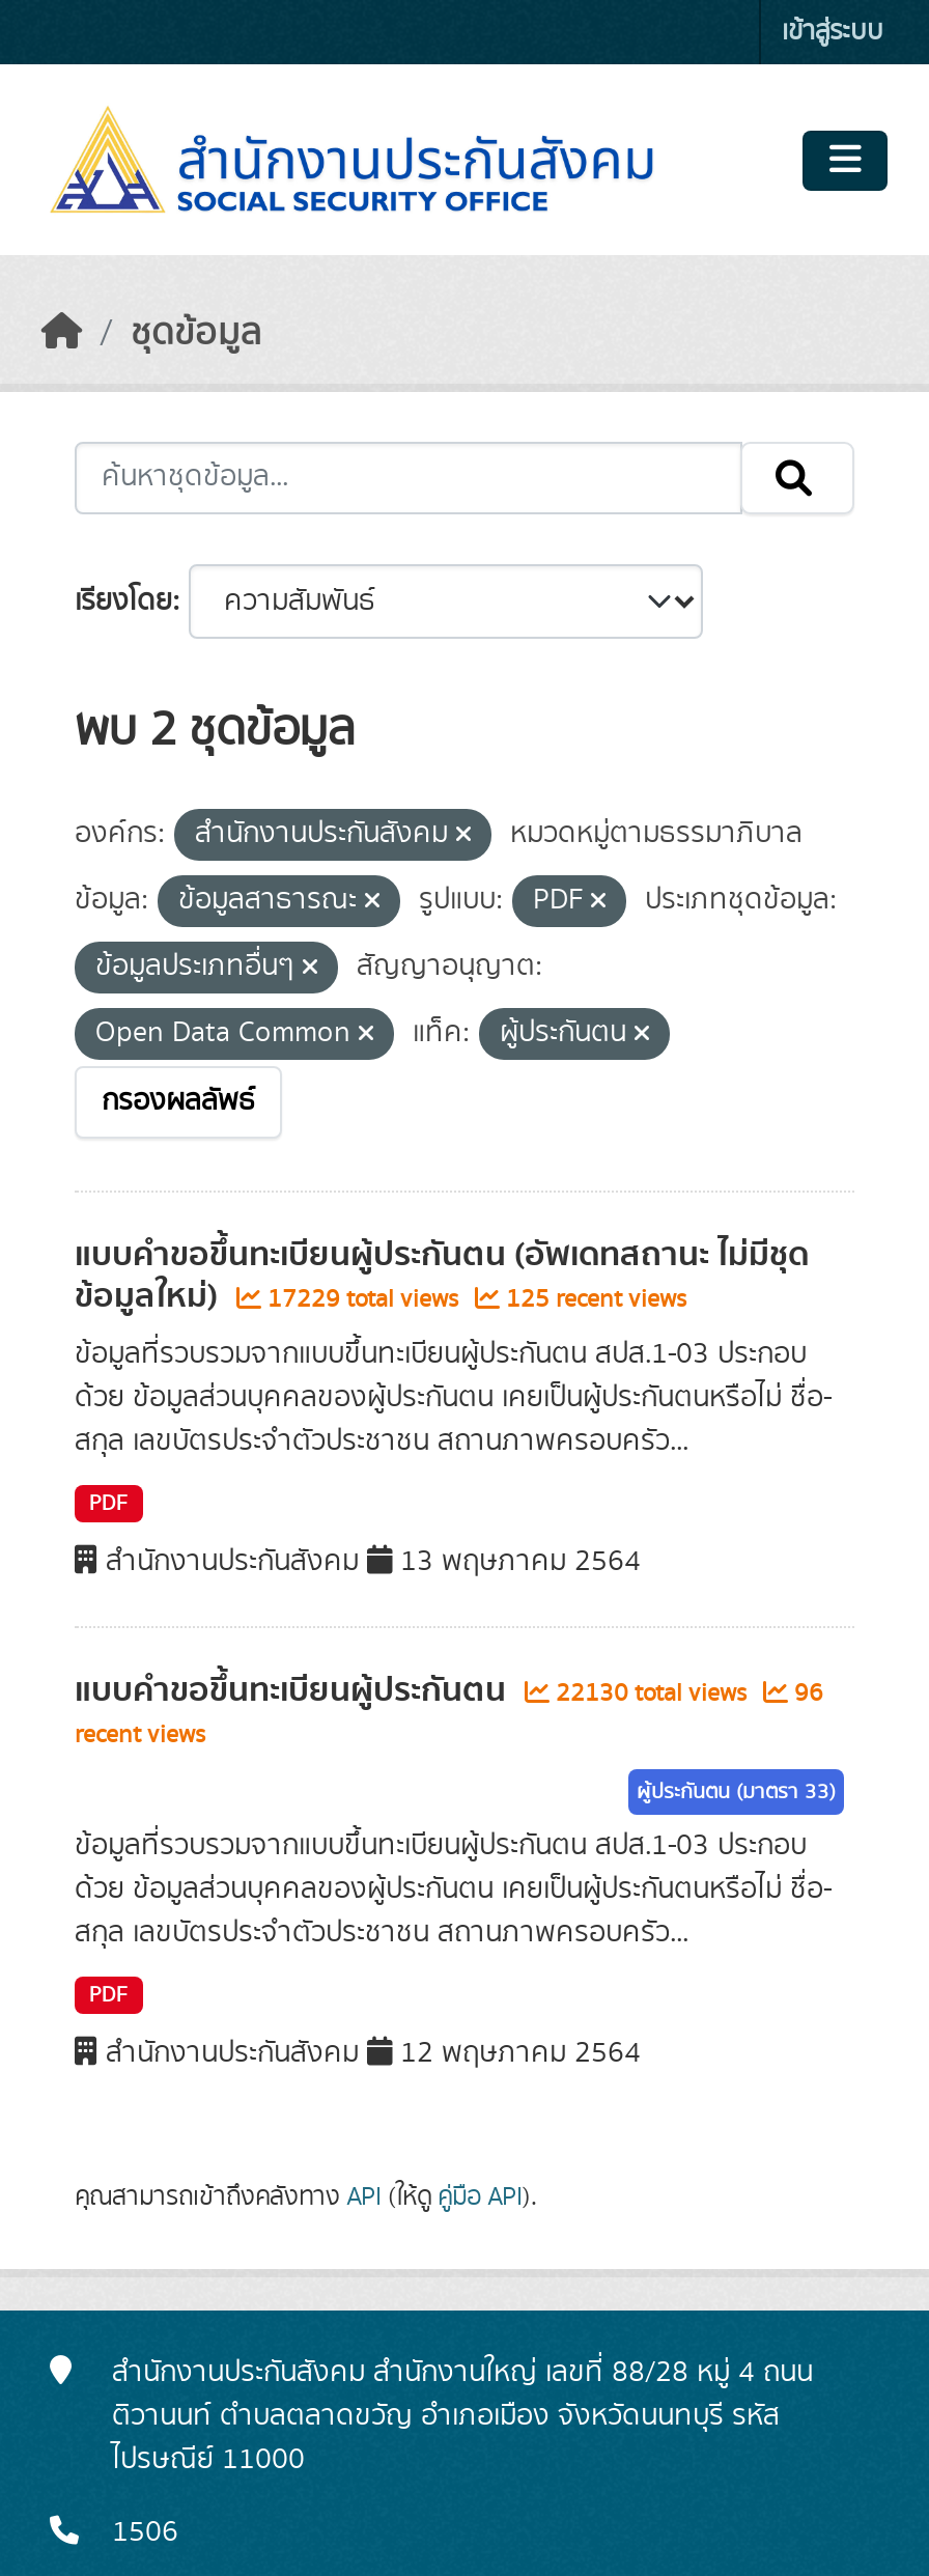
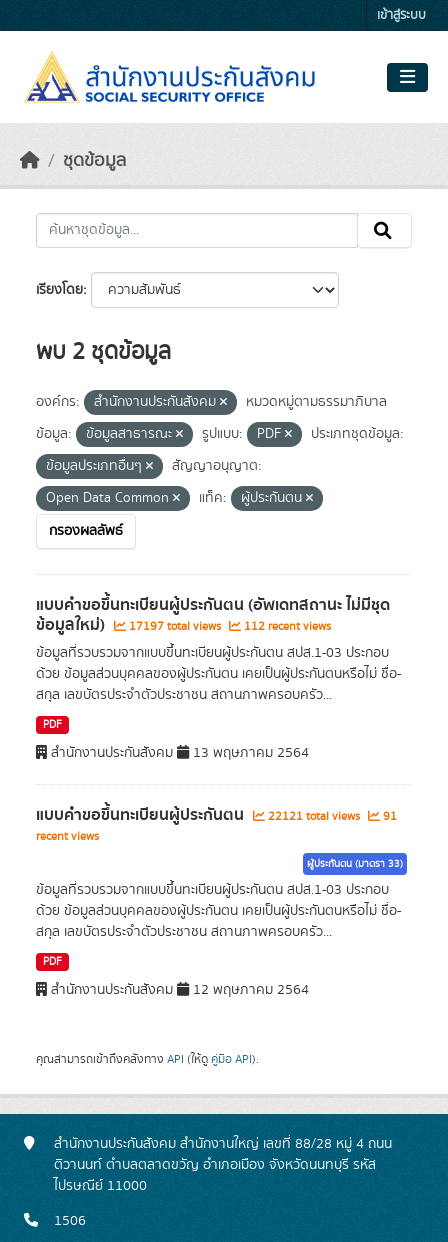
- 17229 total views
+ 17197 total views

- 125 recent views
+ 112 recent views

- 22130 total views
+ 22121 total views

- 96
+ 91
